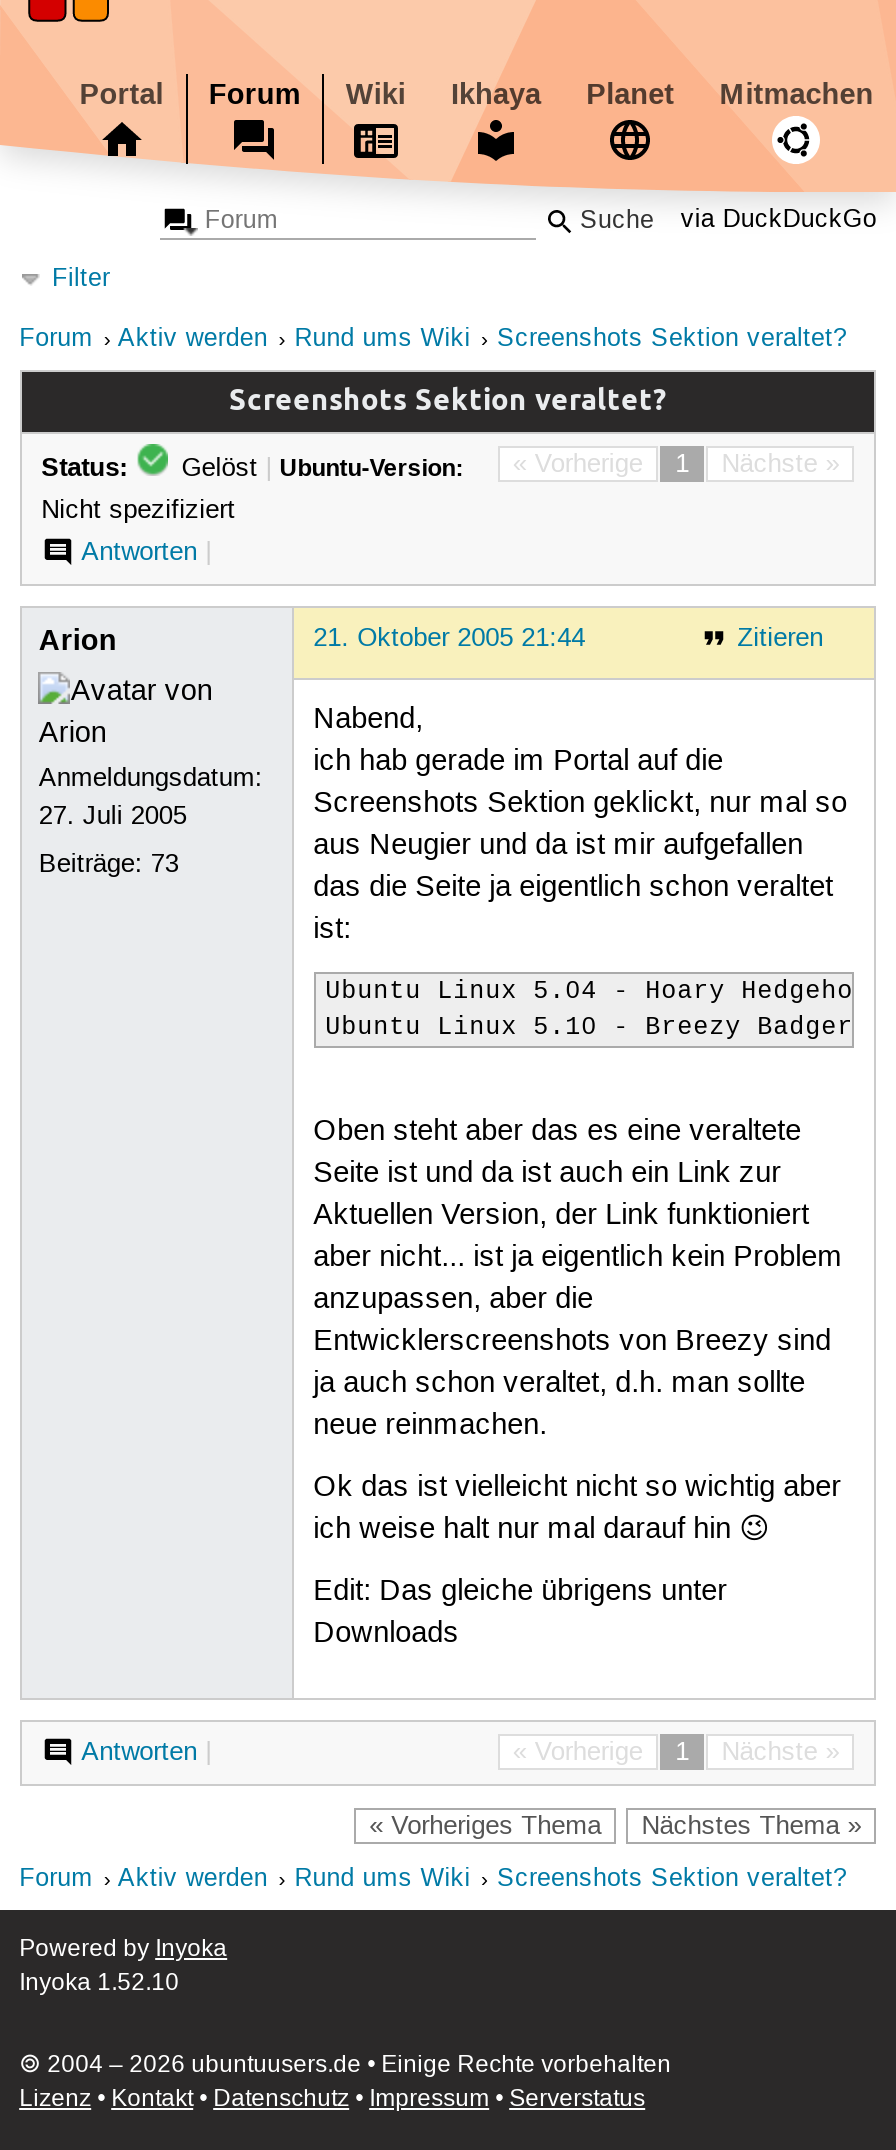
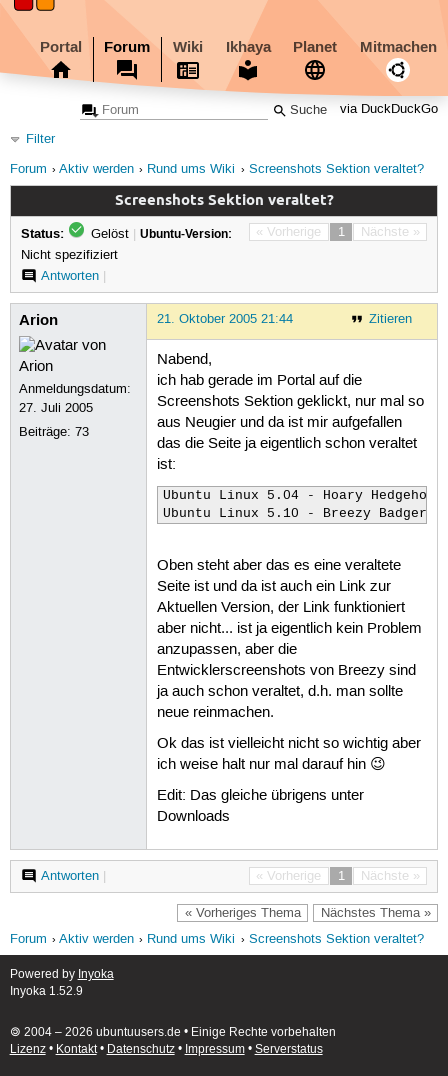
- Inyoka 1.52.10
+ Inyoka 1.52.9
